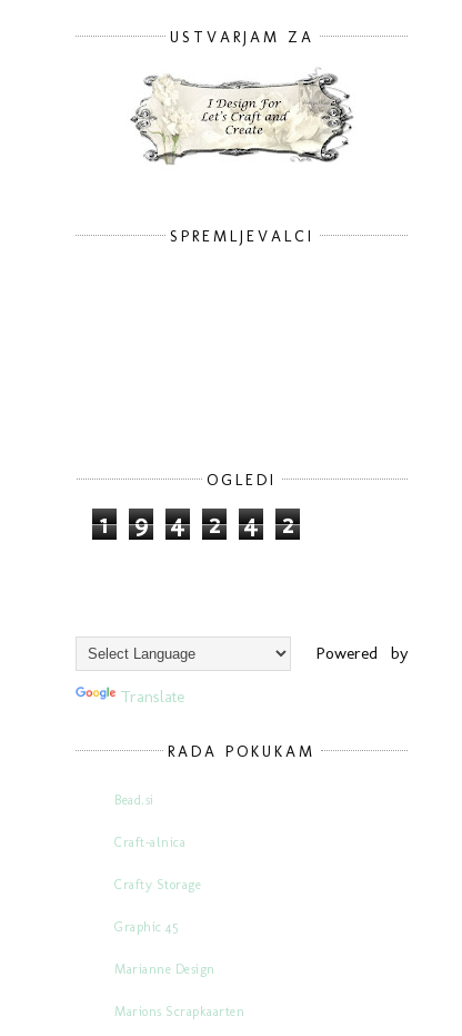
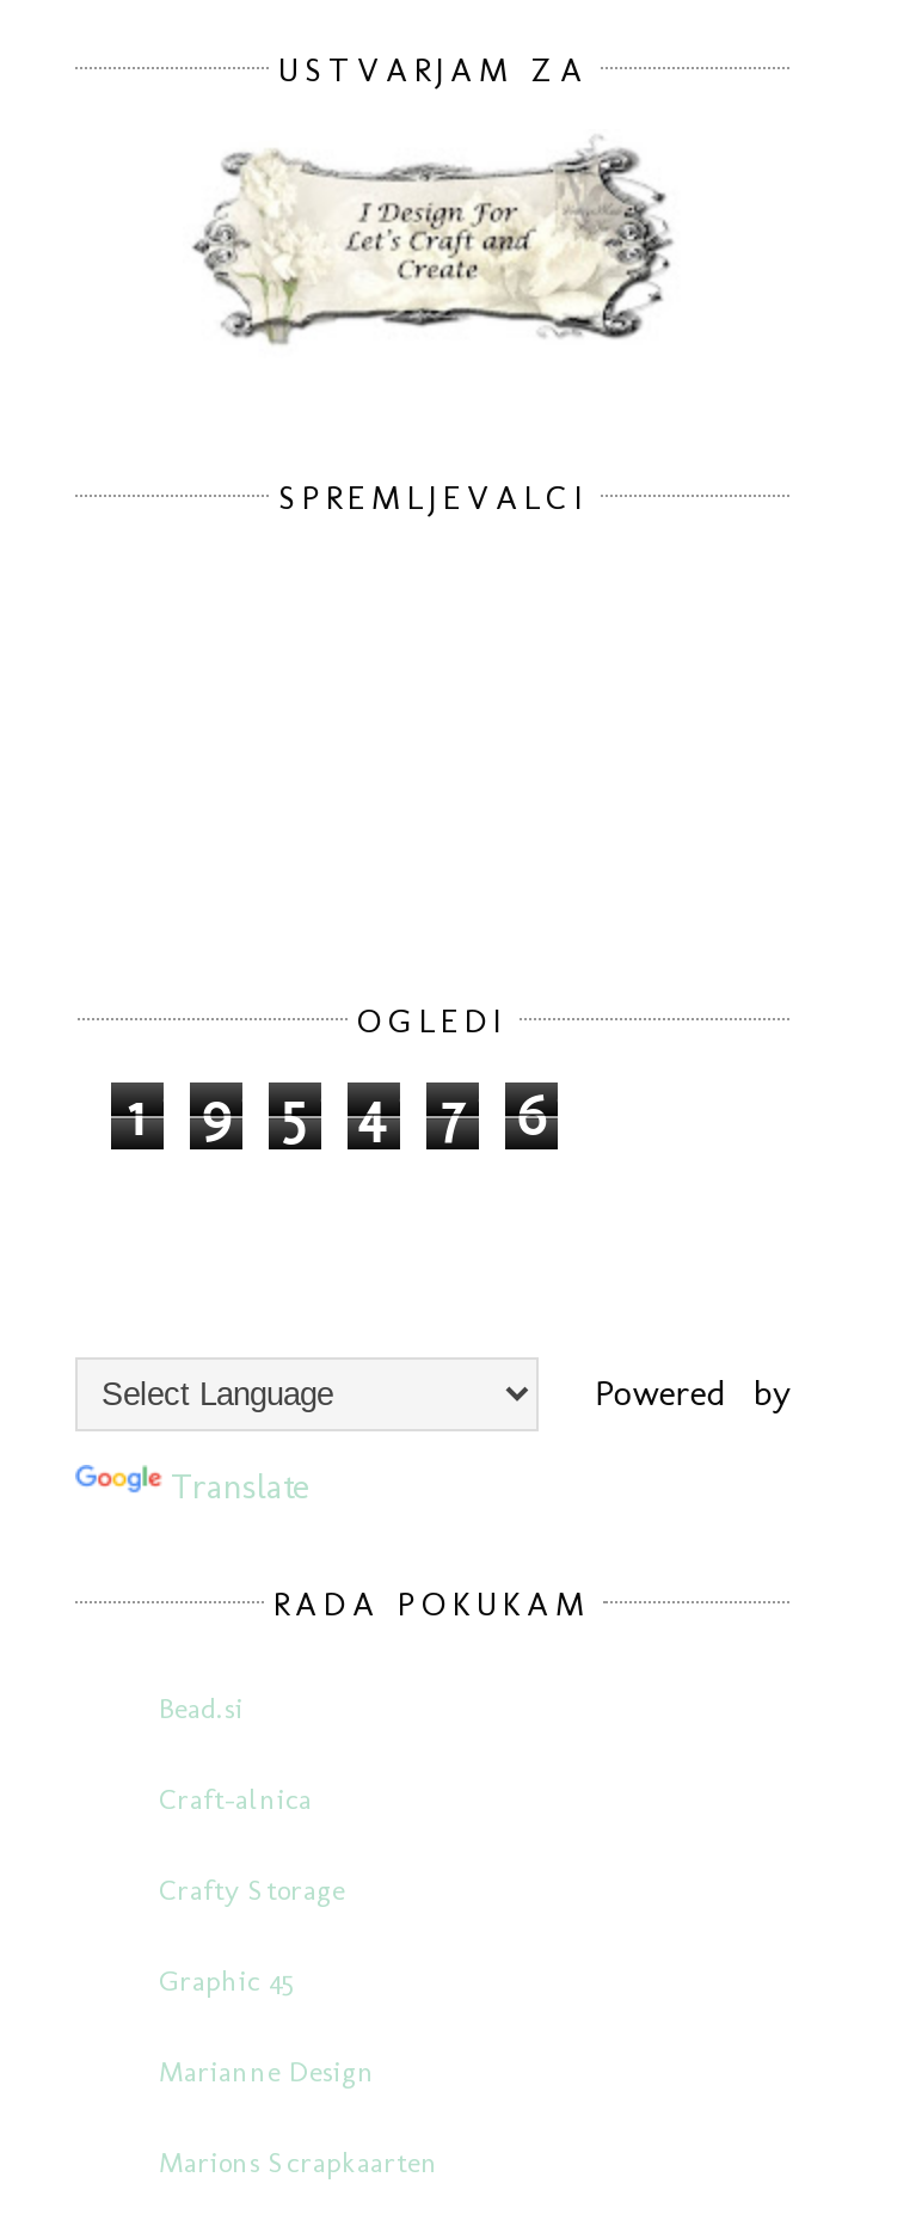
- 2
- 4
- 2
+ 7
+ 6

+ 5
